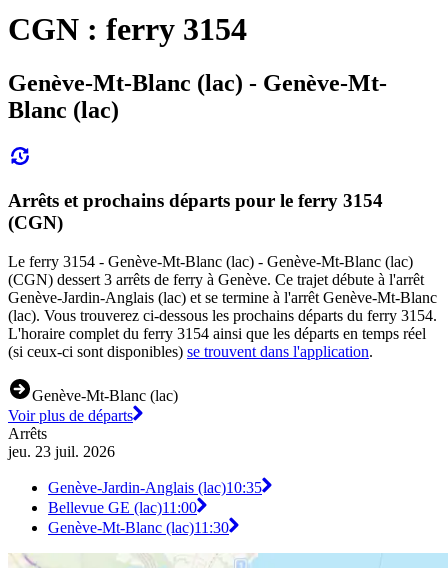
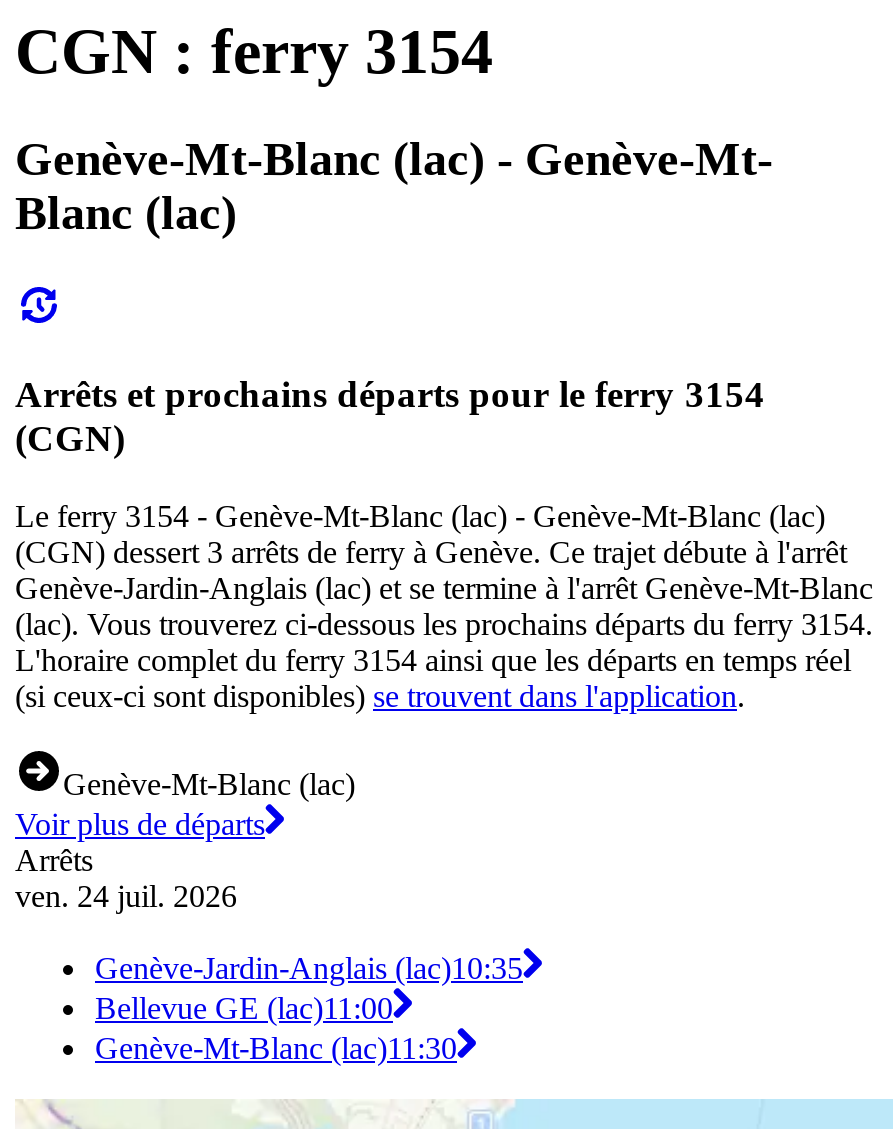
- jeu. 23 juil. 2026
+ ven. 24 juil. 2026
